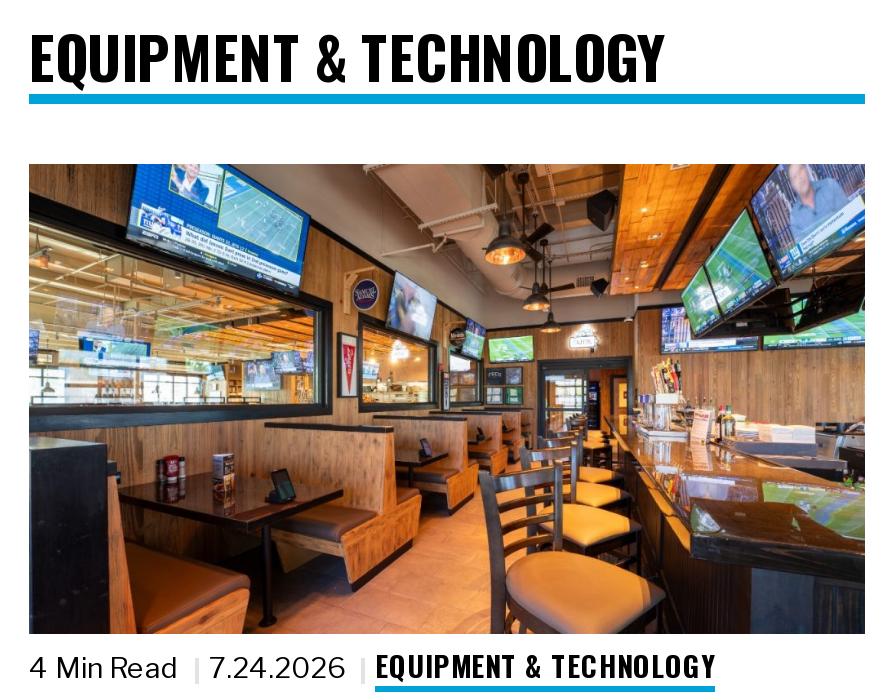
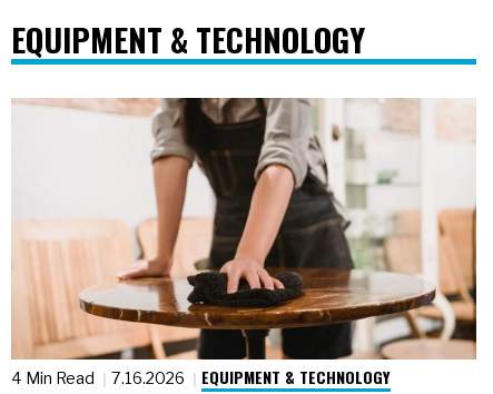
- [image]
- 4 Min Read 7.24.2026 EQUIPMENT & TECHNOLOGY
+ [image]
+ 4 Min Read 7.16.2026 EQUIPMENT & TECHNOLOGY
